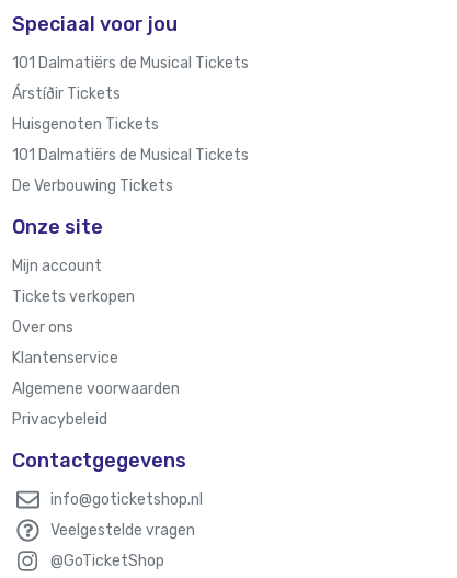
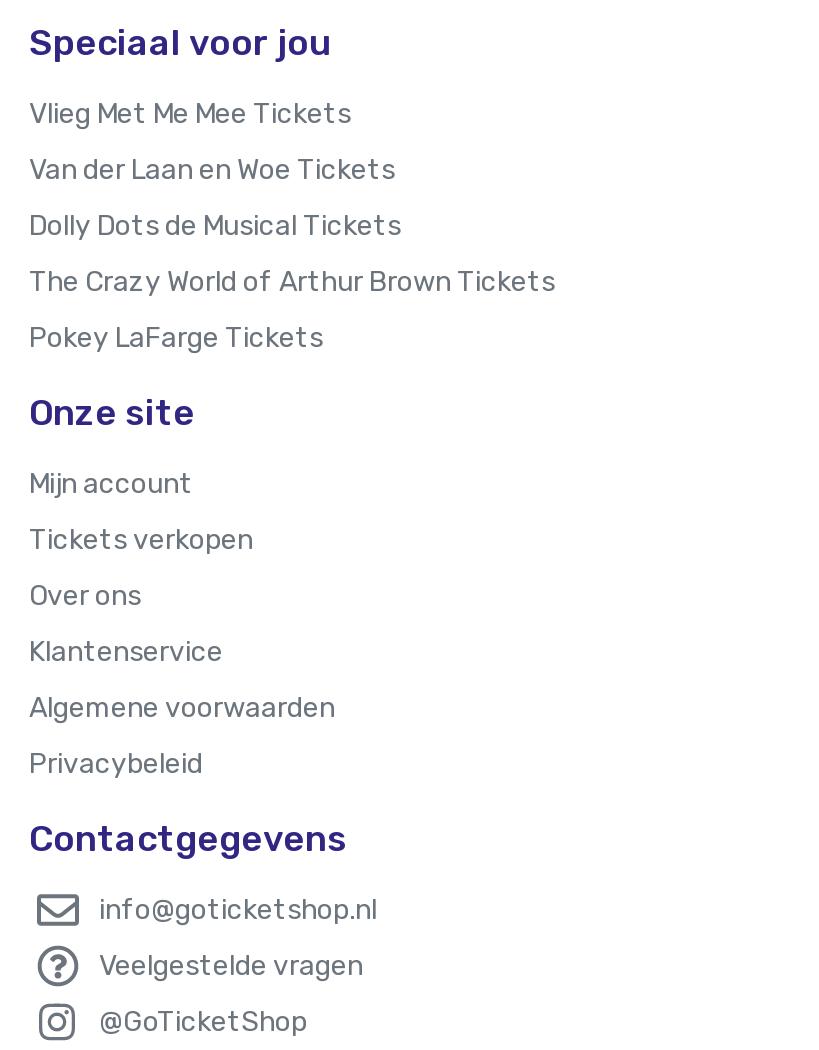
- 101 Dalmatiërs de Musical Tickets
+ Vlieg Met Me Mee Tickets

- Árstíðir Tickets
+ Van der Laan en Woe Tickets

- Huisgenoten Tickets
+ Dolly Dots de Musical Tickets

- 101 Dalmatiërs de Musical Tickets
+ The Crazy World of Arthur Brown Tickets

- De Verbouwing Tickets
+ Pokey LaFarge Tickets
